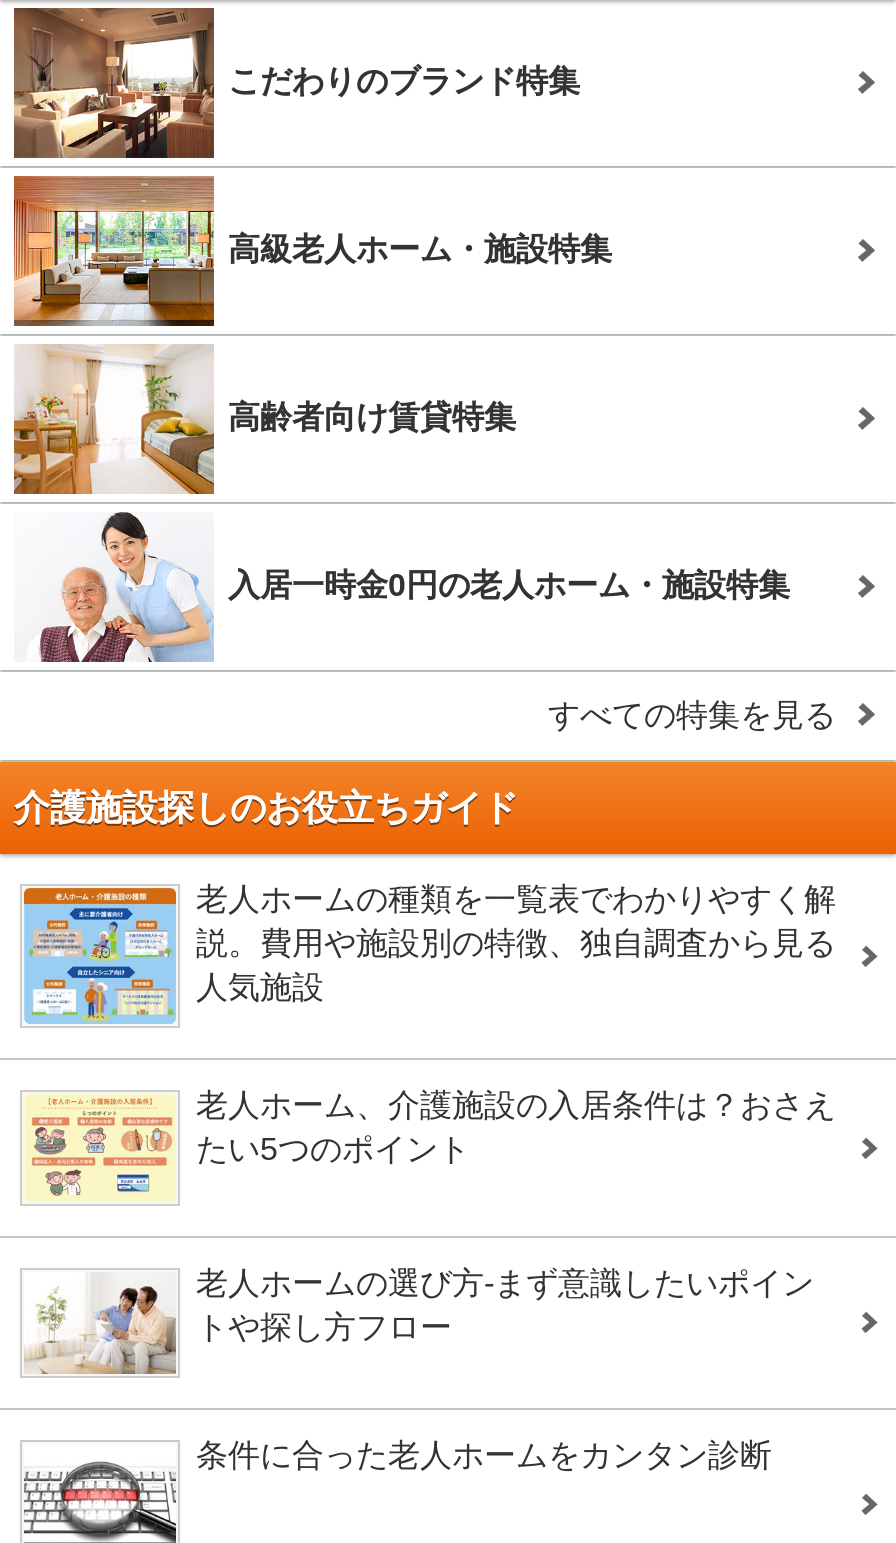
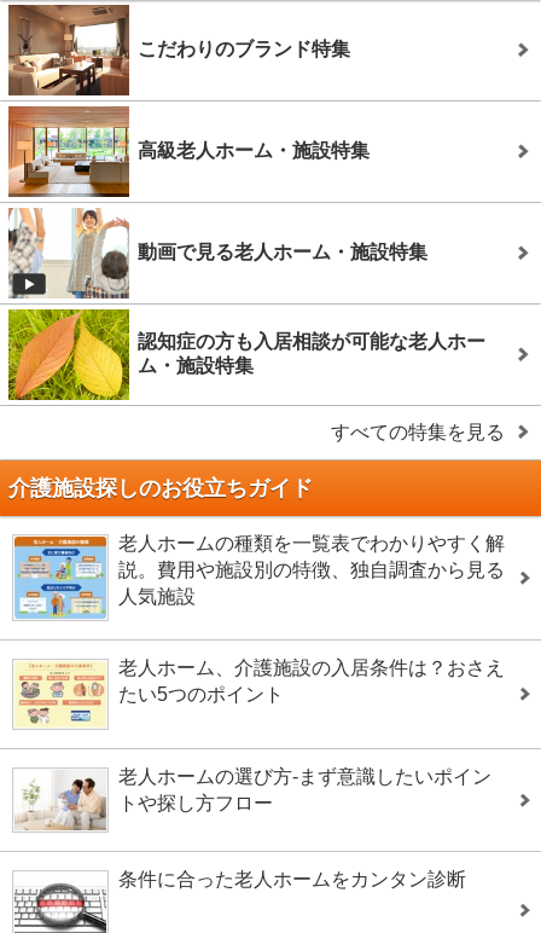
- [image]
- 高齢者向け賃貸特集
+ [image]
+ 動画で見る老人ホーム・施設特集

- [image]
- 入居一時金0円の老人ホーム・施設特集
+ [image]
+ 認知症の方も入居相談が可能な老人ホー
+ ム・施設特集
